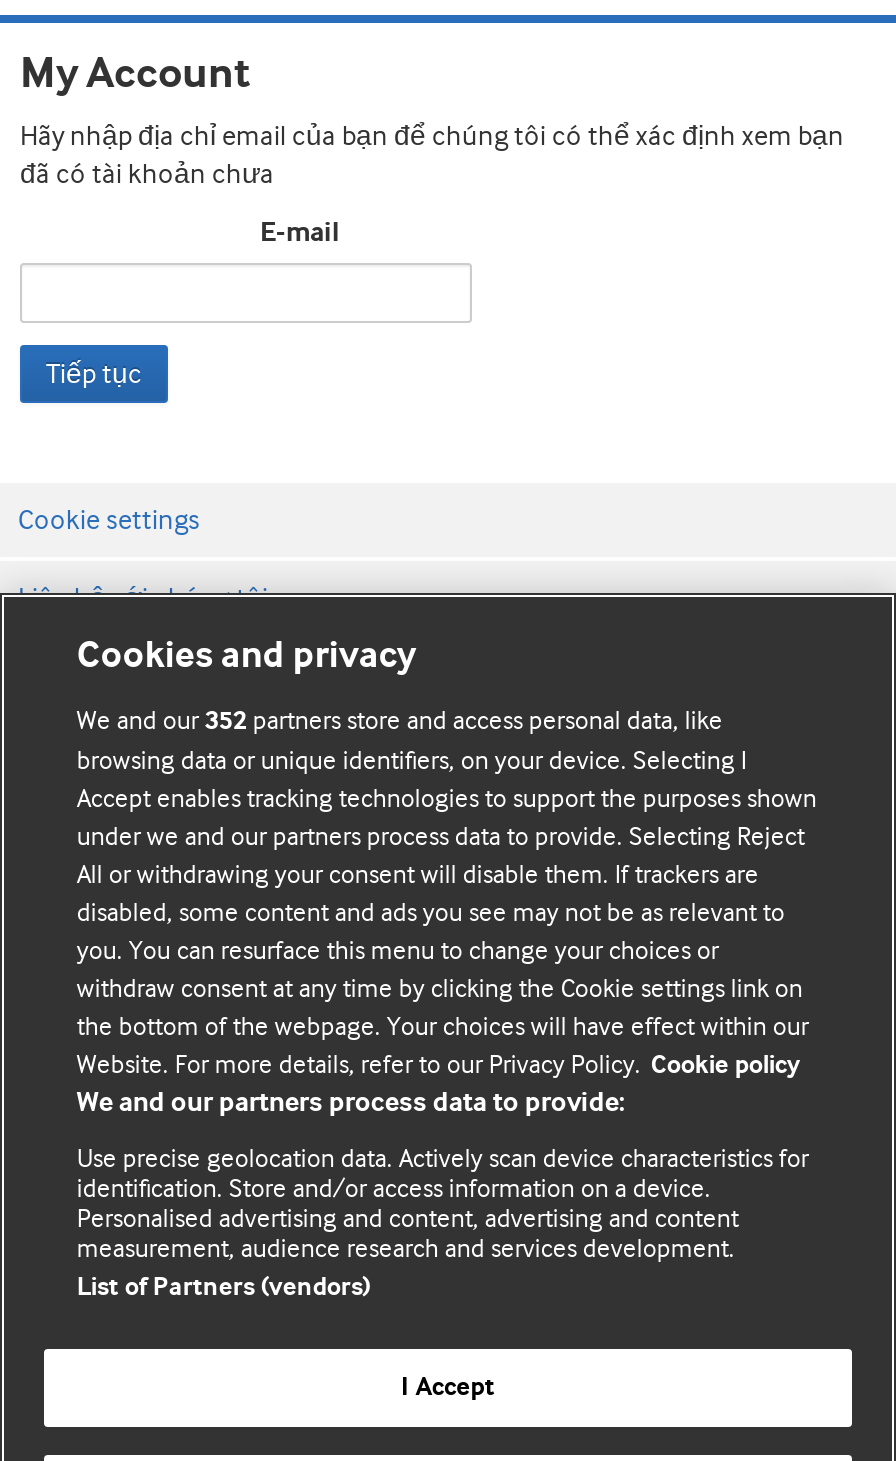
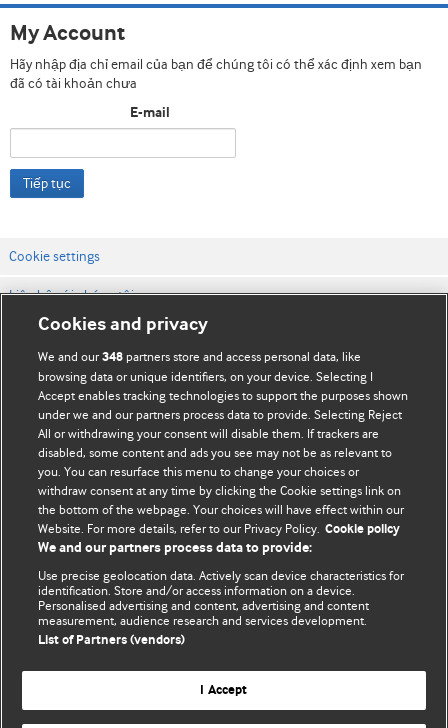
- We and our 352 partners store and access personal data, like
+ We and our 348 partners store and access personal data, like
